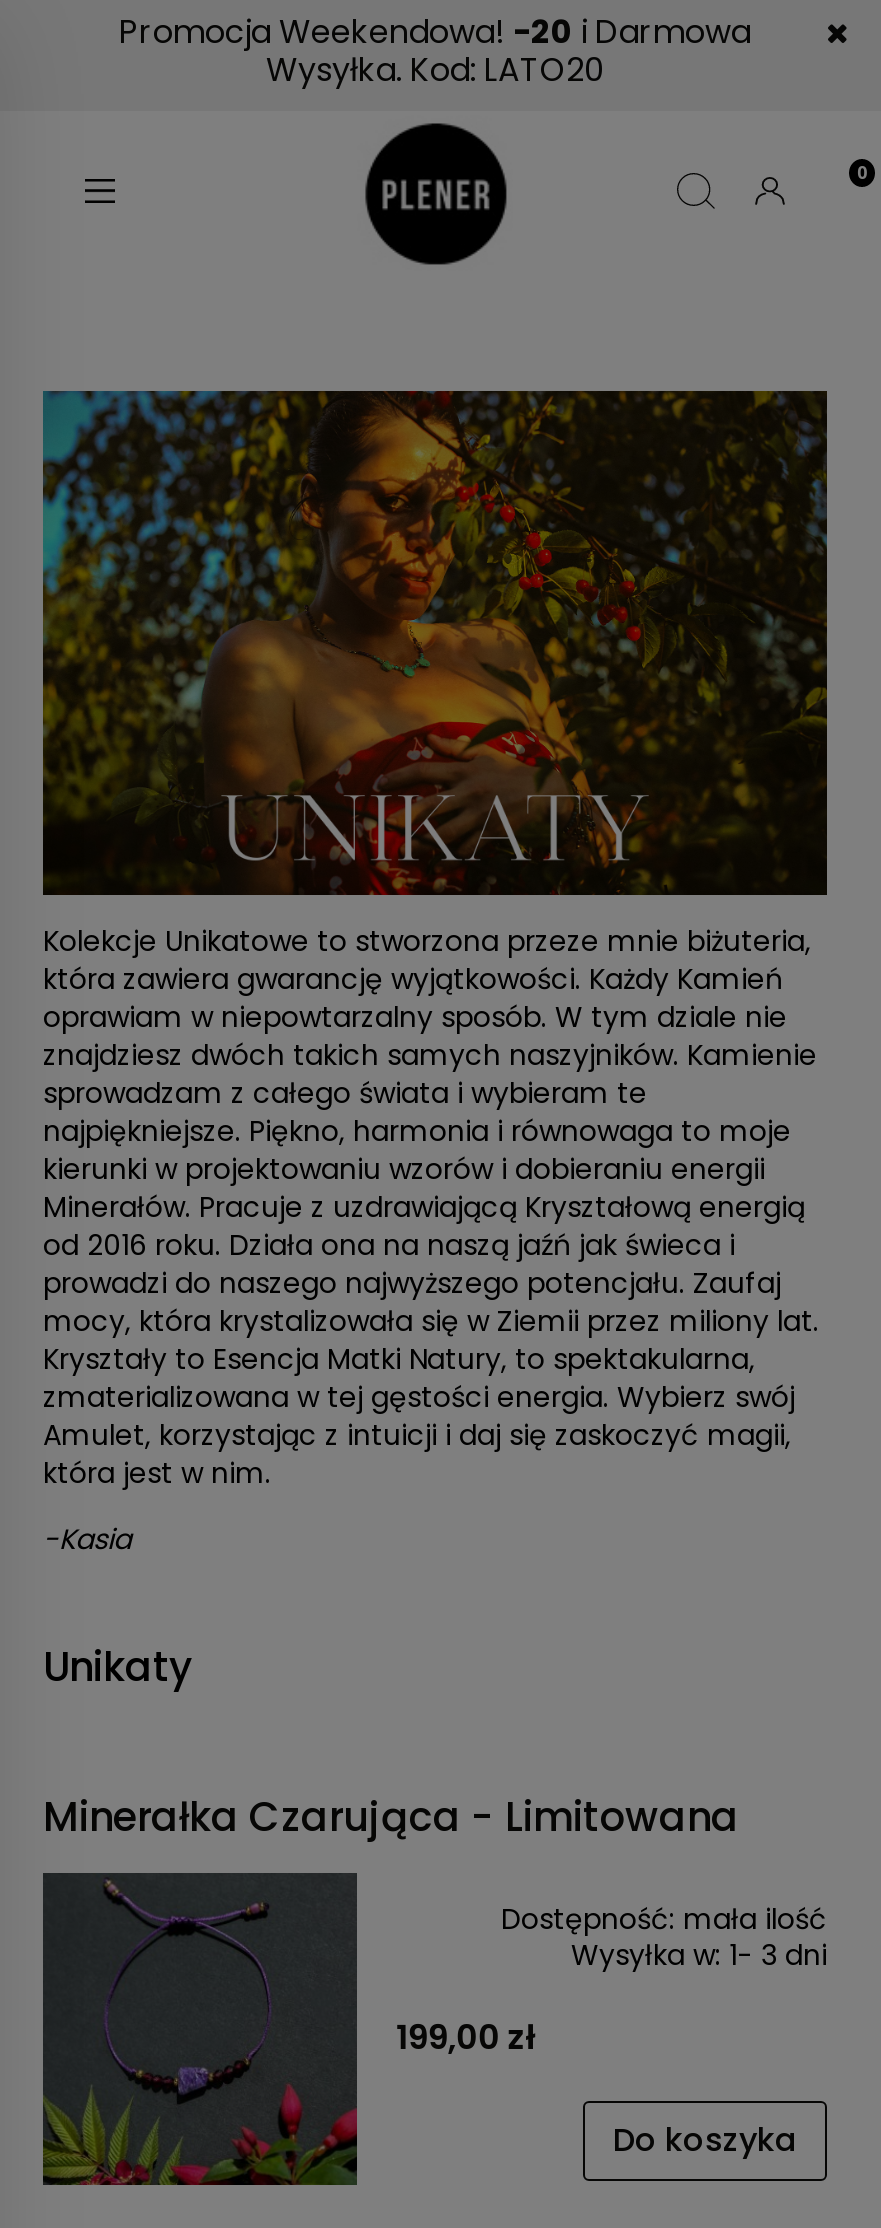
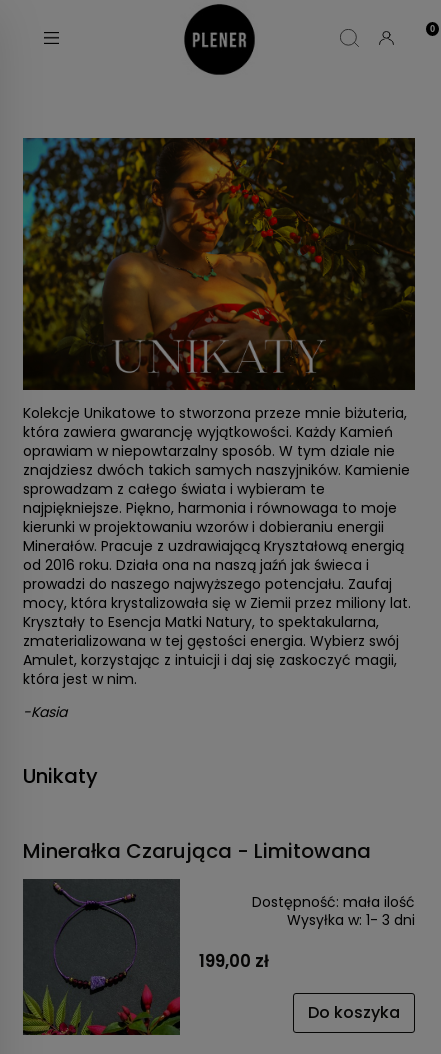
- Promocja Weekendowa! -20 i Darmowa
- Wysyłka. Kod: LATO20
